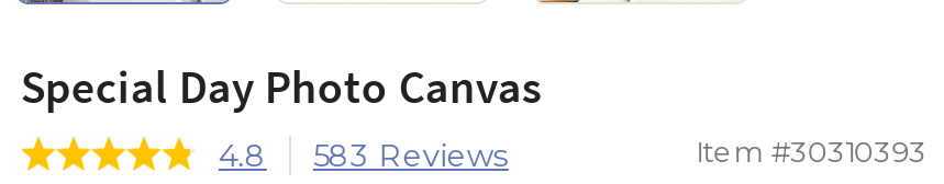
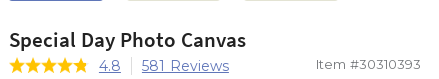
- 4.8 583 Reviews
+ 4.8 581 Reviews
